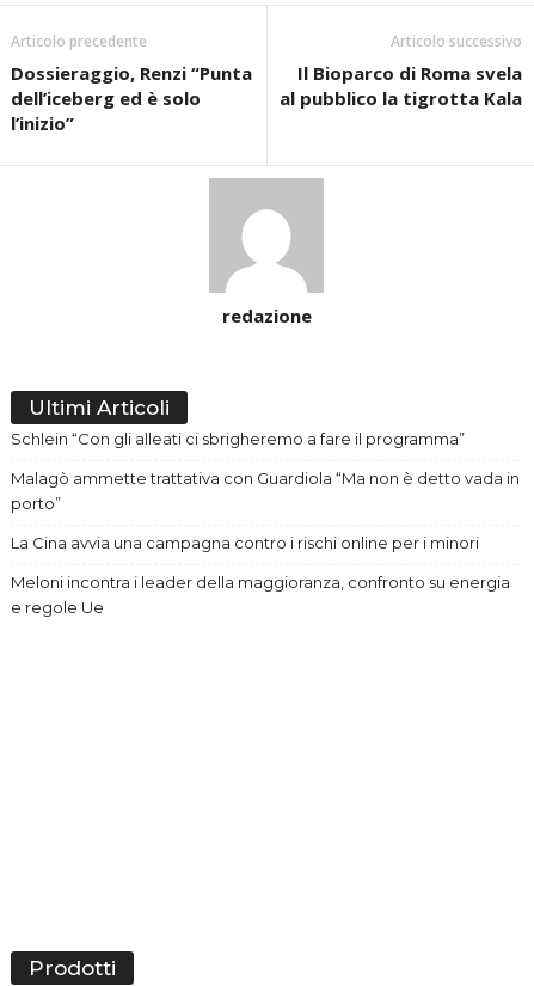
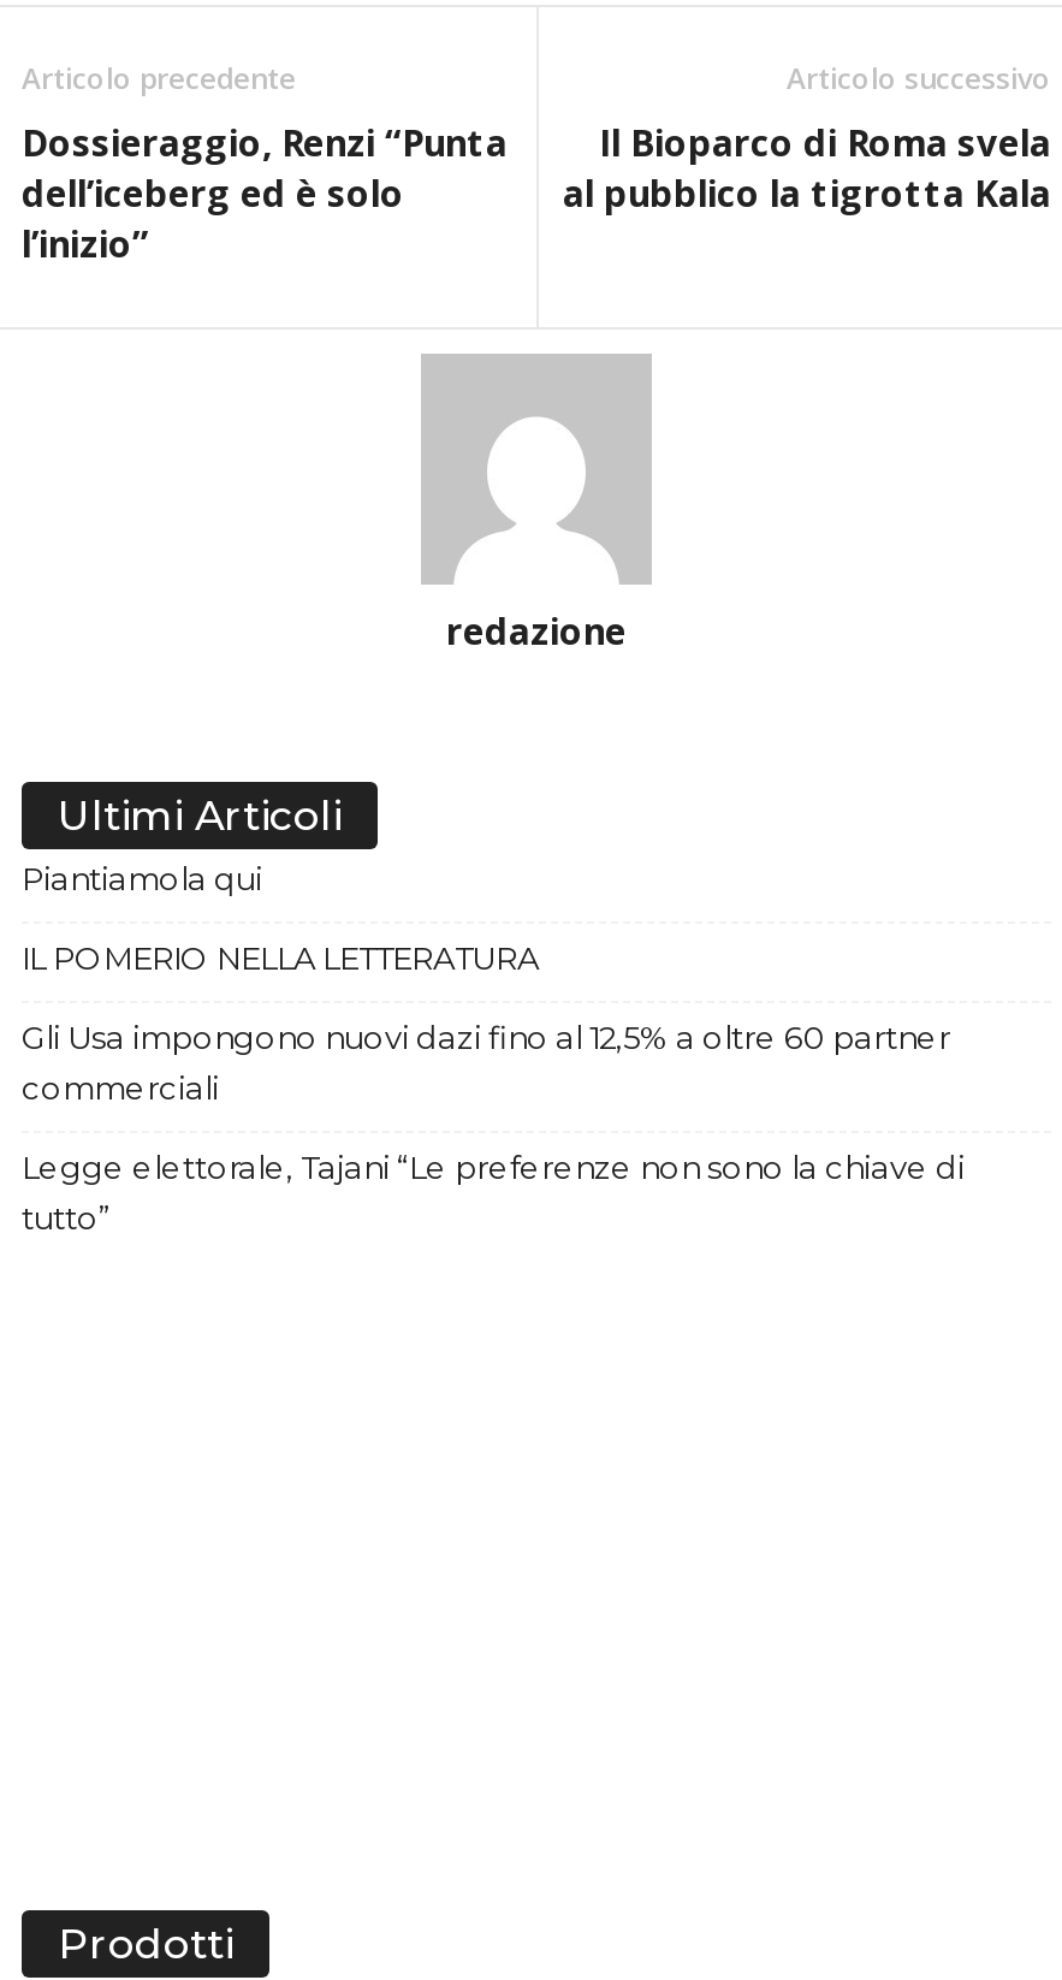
- Schlein “Con gli alleati ci sbrigheremo a fare il programma”
+ Piantiamola qui

- Malagò ammette trattativa con Guardiola “Ma non è detto vada in
- porto”
+ IL POMERIO NELLA LETTERATURA

- La Cina avvia una campagna contro i rischi online per i minori
+ Gli Usa impongono nuovi dazi fino al 12,5% a oltre 60 partner
+ commerciali

- Meloni incontra i leader della maggioranza, confronto su energia
- e regole Ue
+ Legge elettorale, Tajani “Le preferenze non sono la chiave di
+ tutto”
